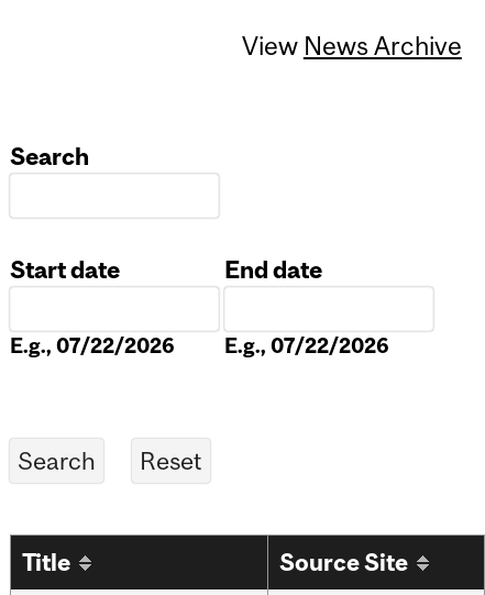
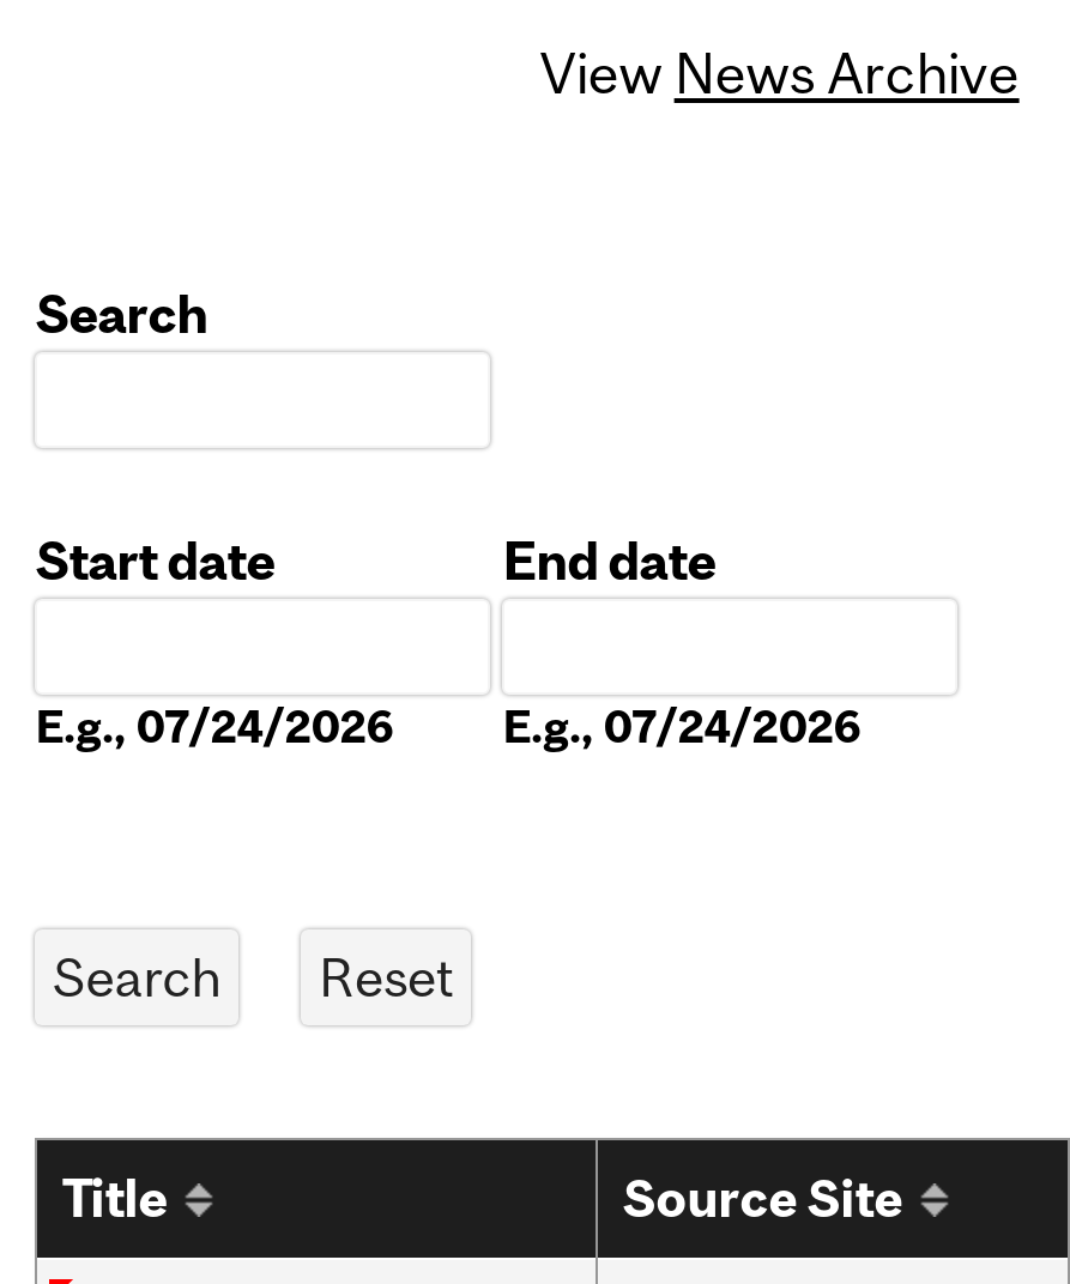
- E.g., 07/22/2026
+ E.g., 07/24/2026

- E.g., 07/22/2026
+ E.g., 07/24/2026
